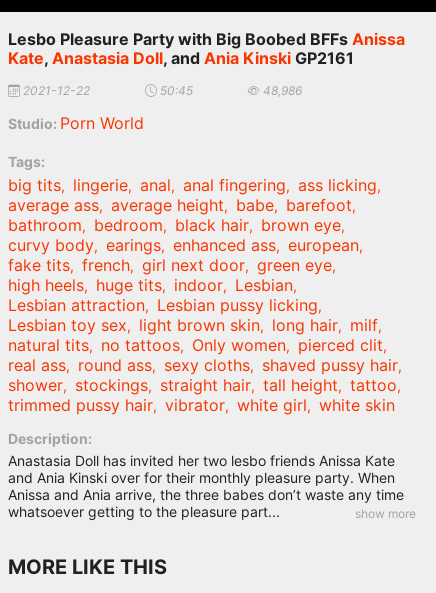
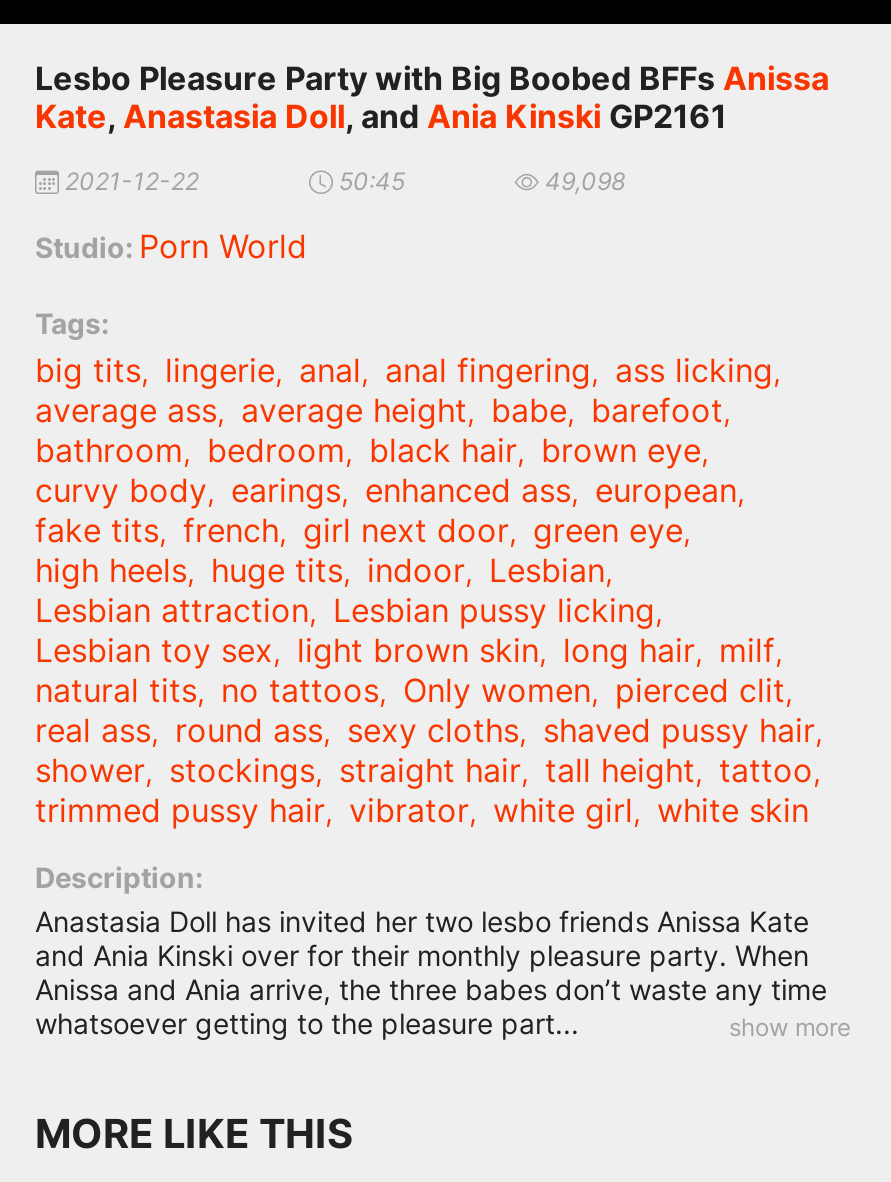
- 48,986
+ 49,098
